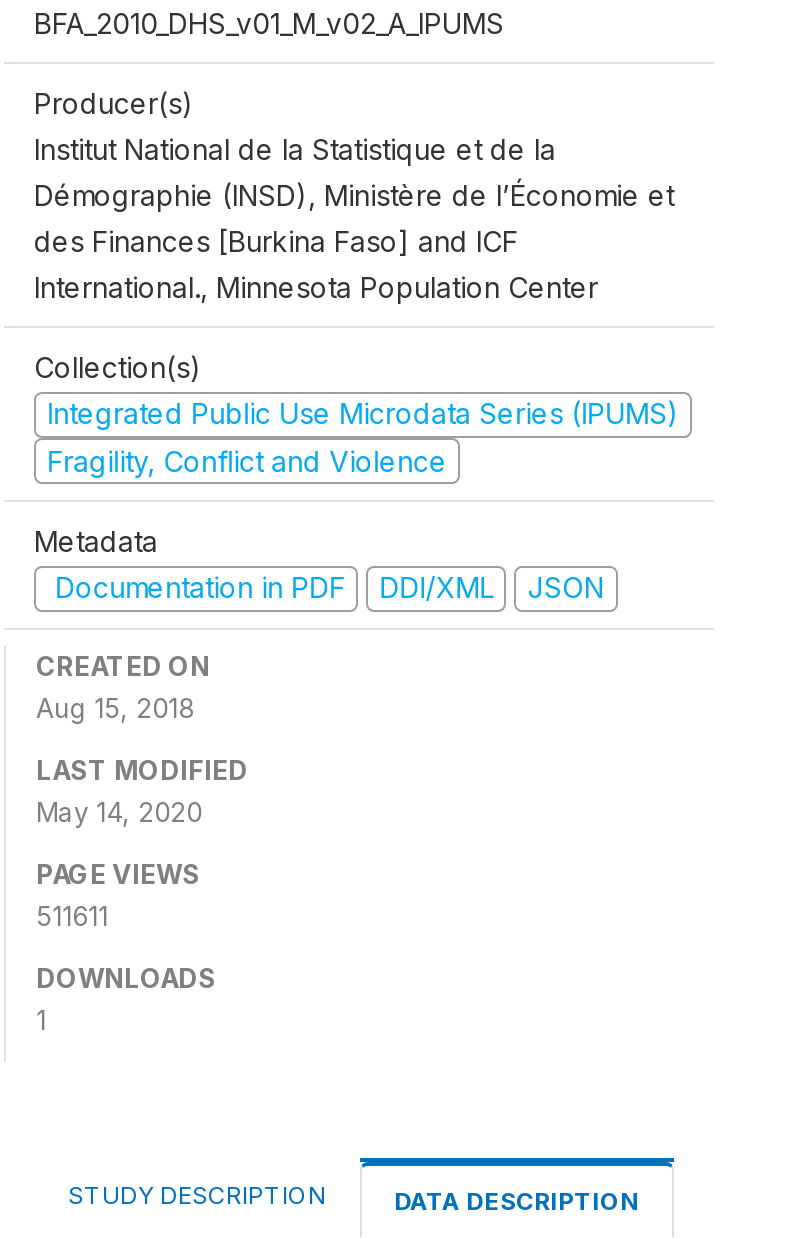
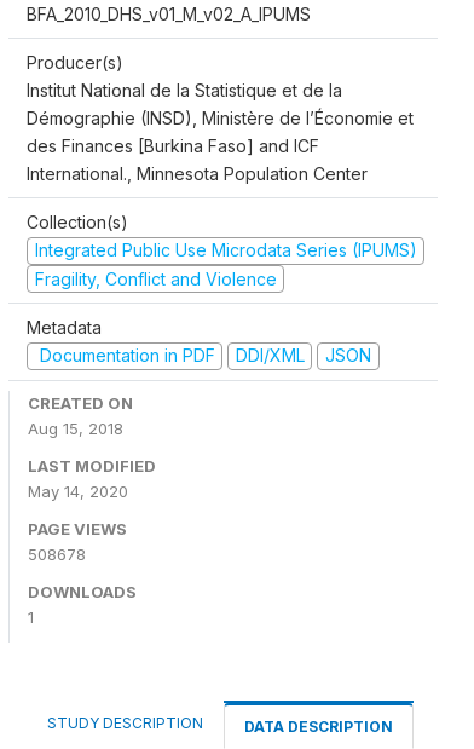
- 511611
+ 508678
